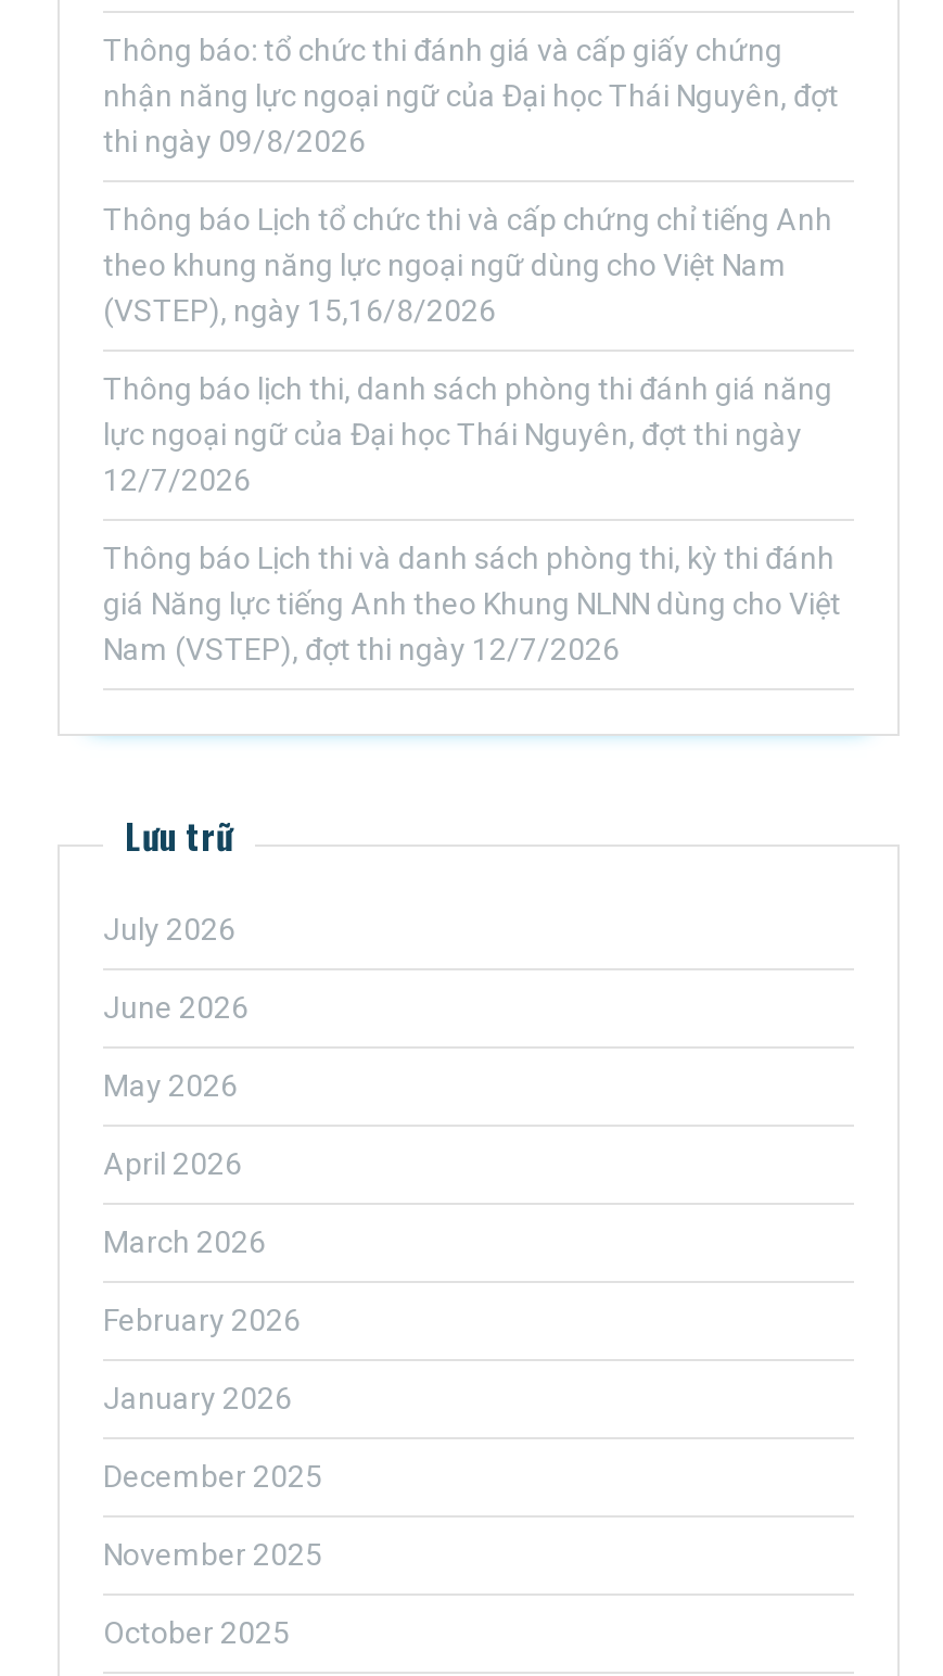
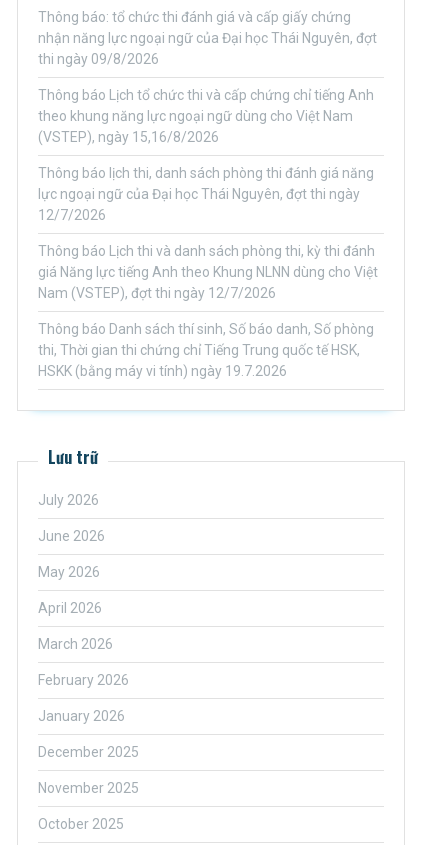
+ Thông báo Danh sách thí sinh, Số báo danh, Số phòng
+ thi, Thời gian thi chứng chỉ Tiếng Trung quốc tế HSK,
+ HSKK (bằng máy vi tính) ngày 19.7.2026
